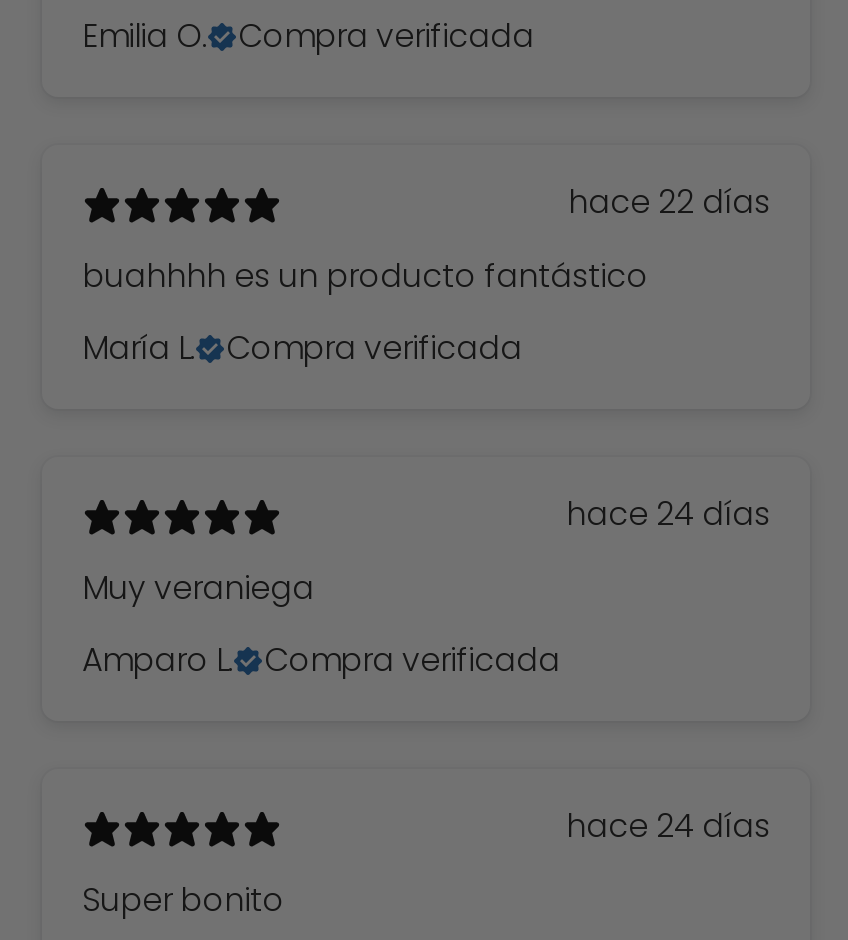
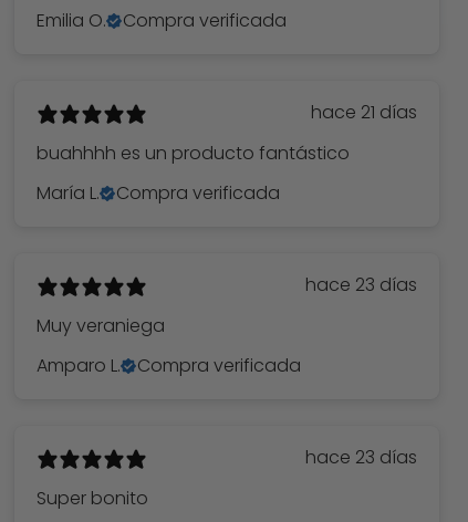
- hace 22 días
+ hace 21 días

- hace 24 días
+ hace 23 días

- hace 24 días
+ hace 23 días
